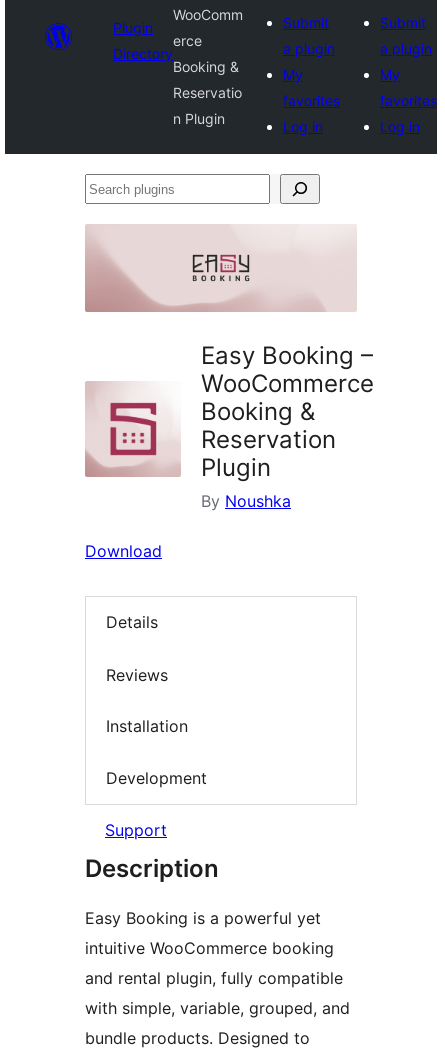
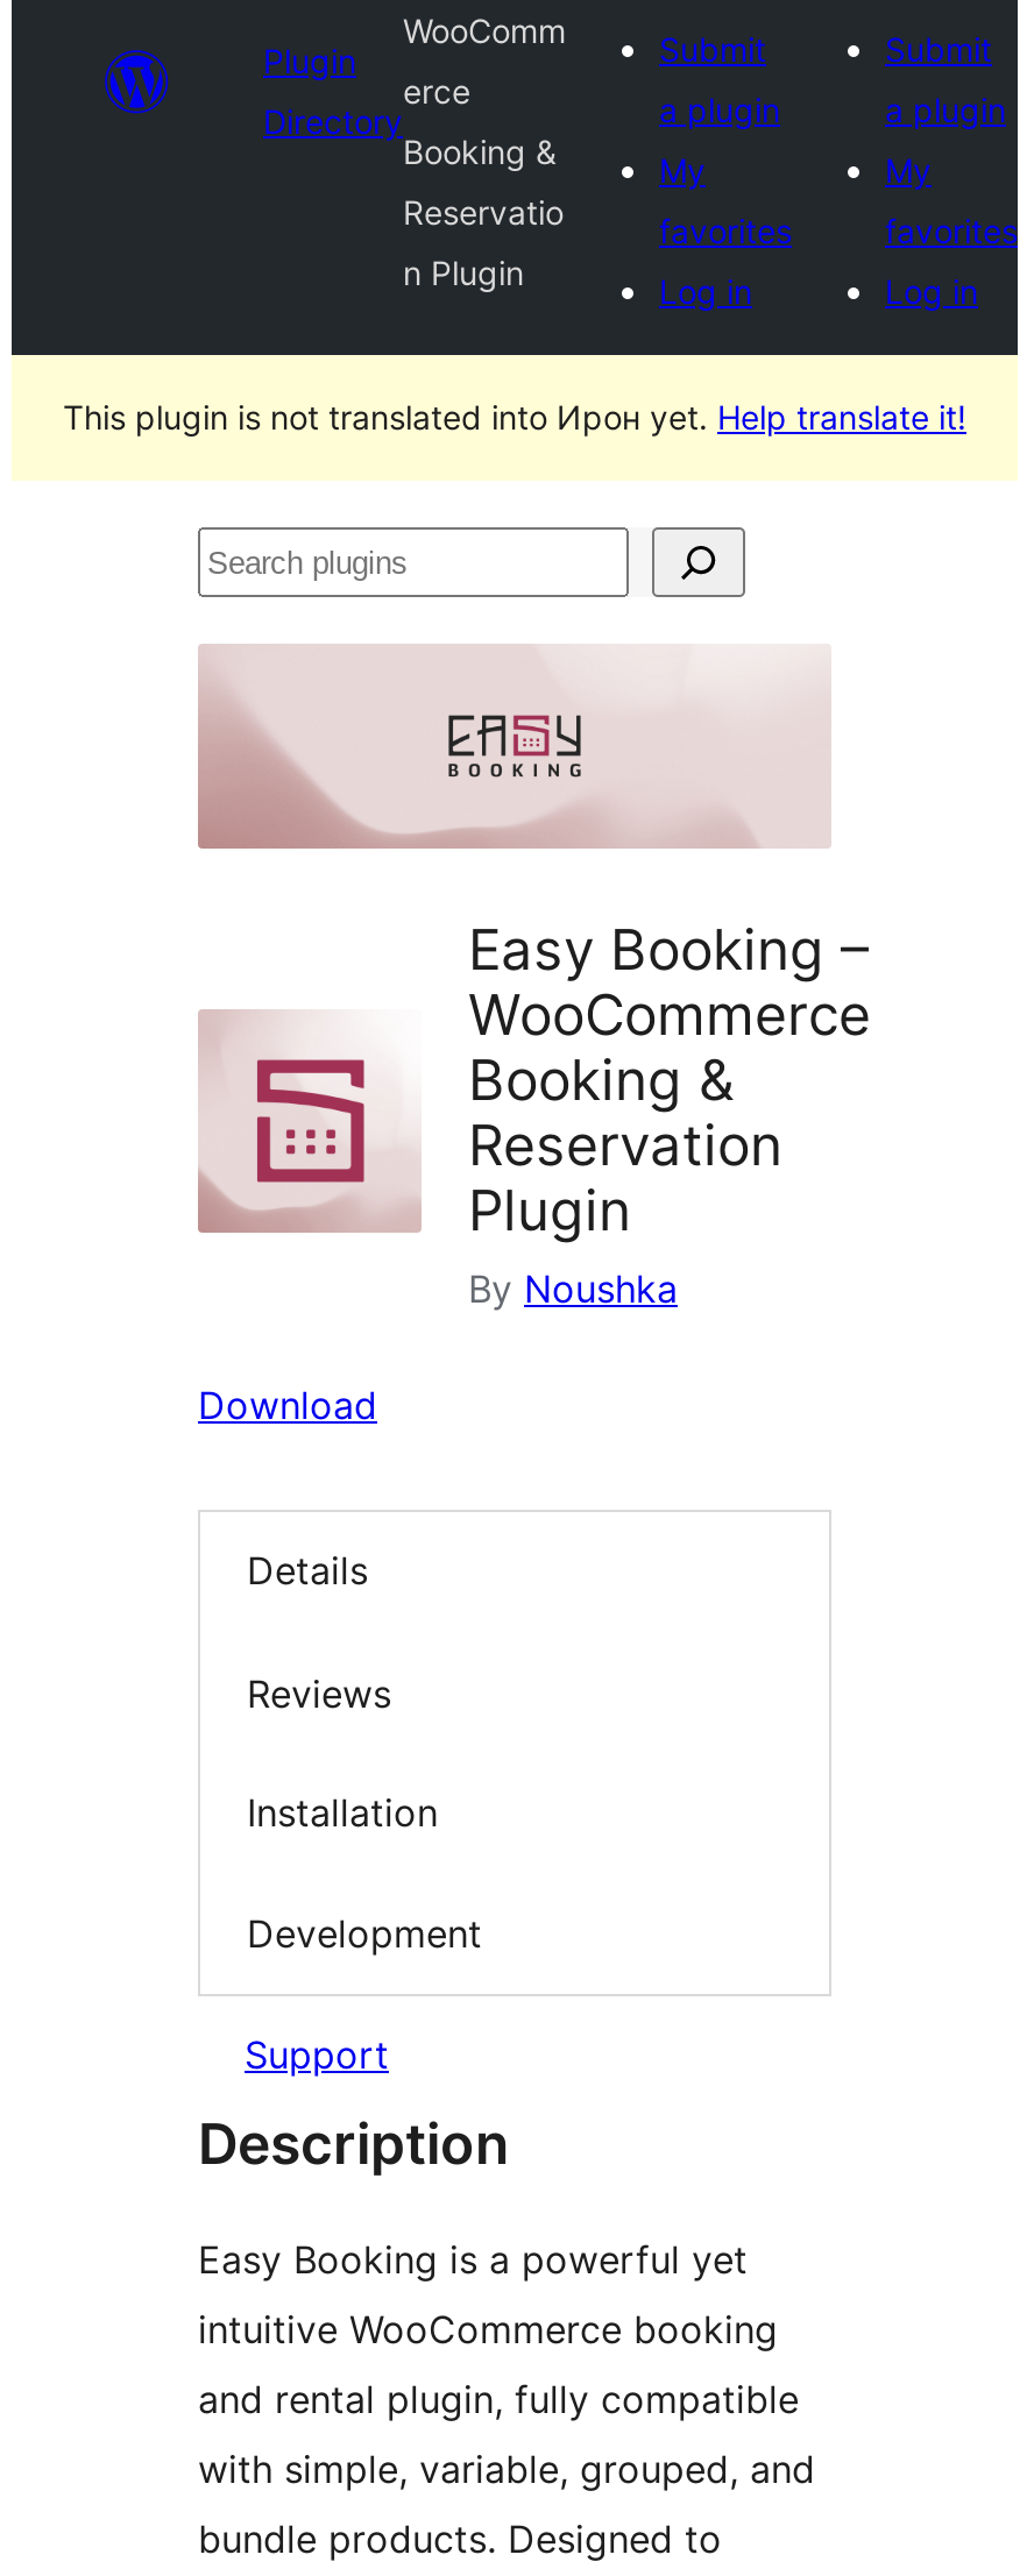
+ This plugin is not translated into Ирон yet. Help translate it!
